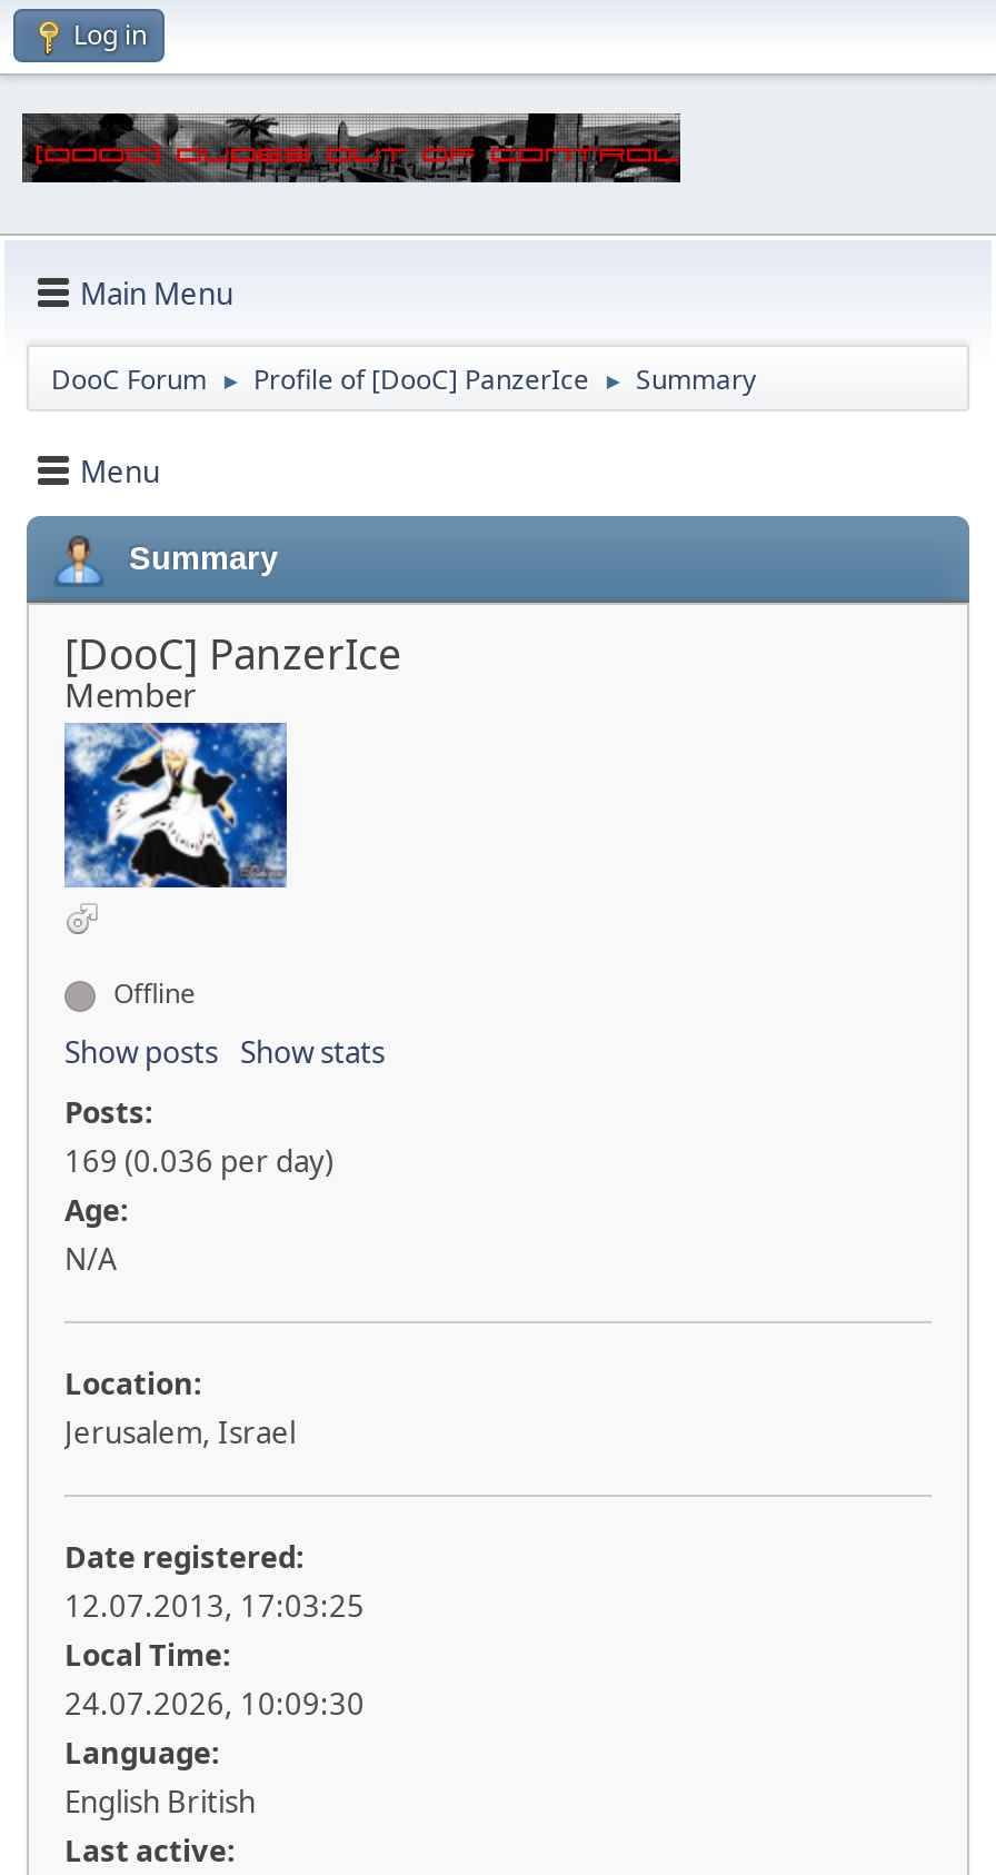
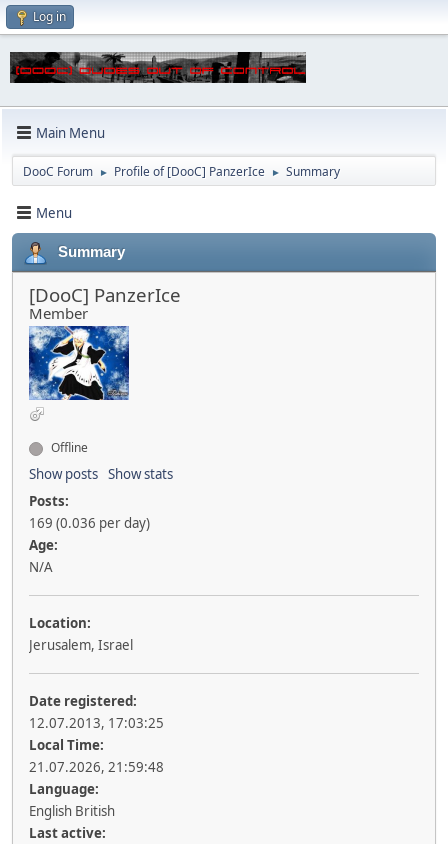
- 24.07.2026, 10:09:30
+ 21.07.2026, 21:59:48
